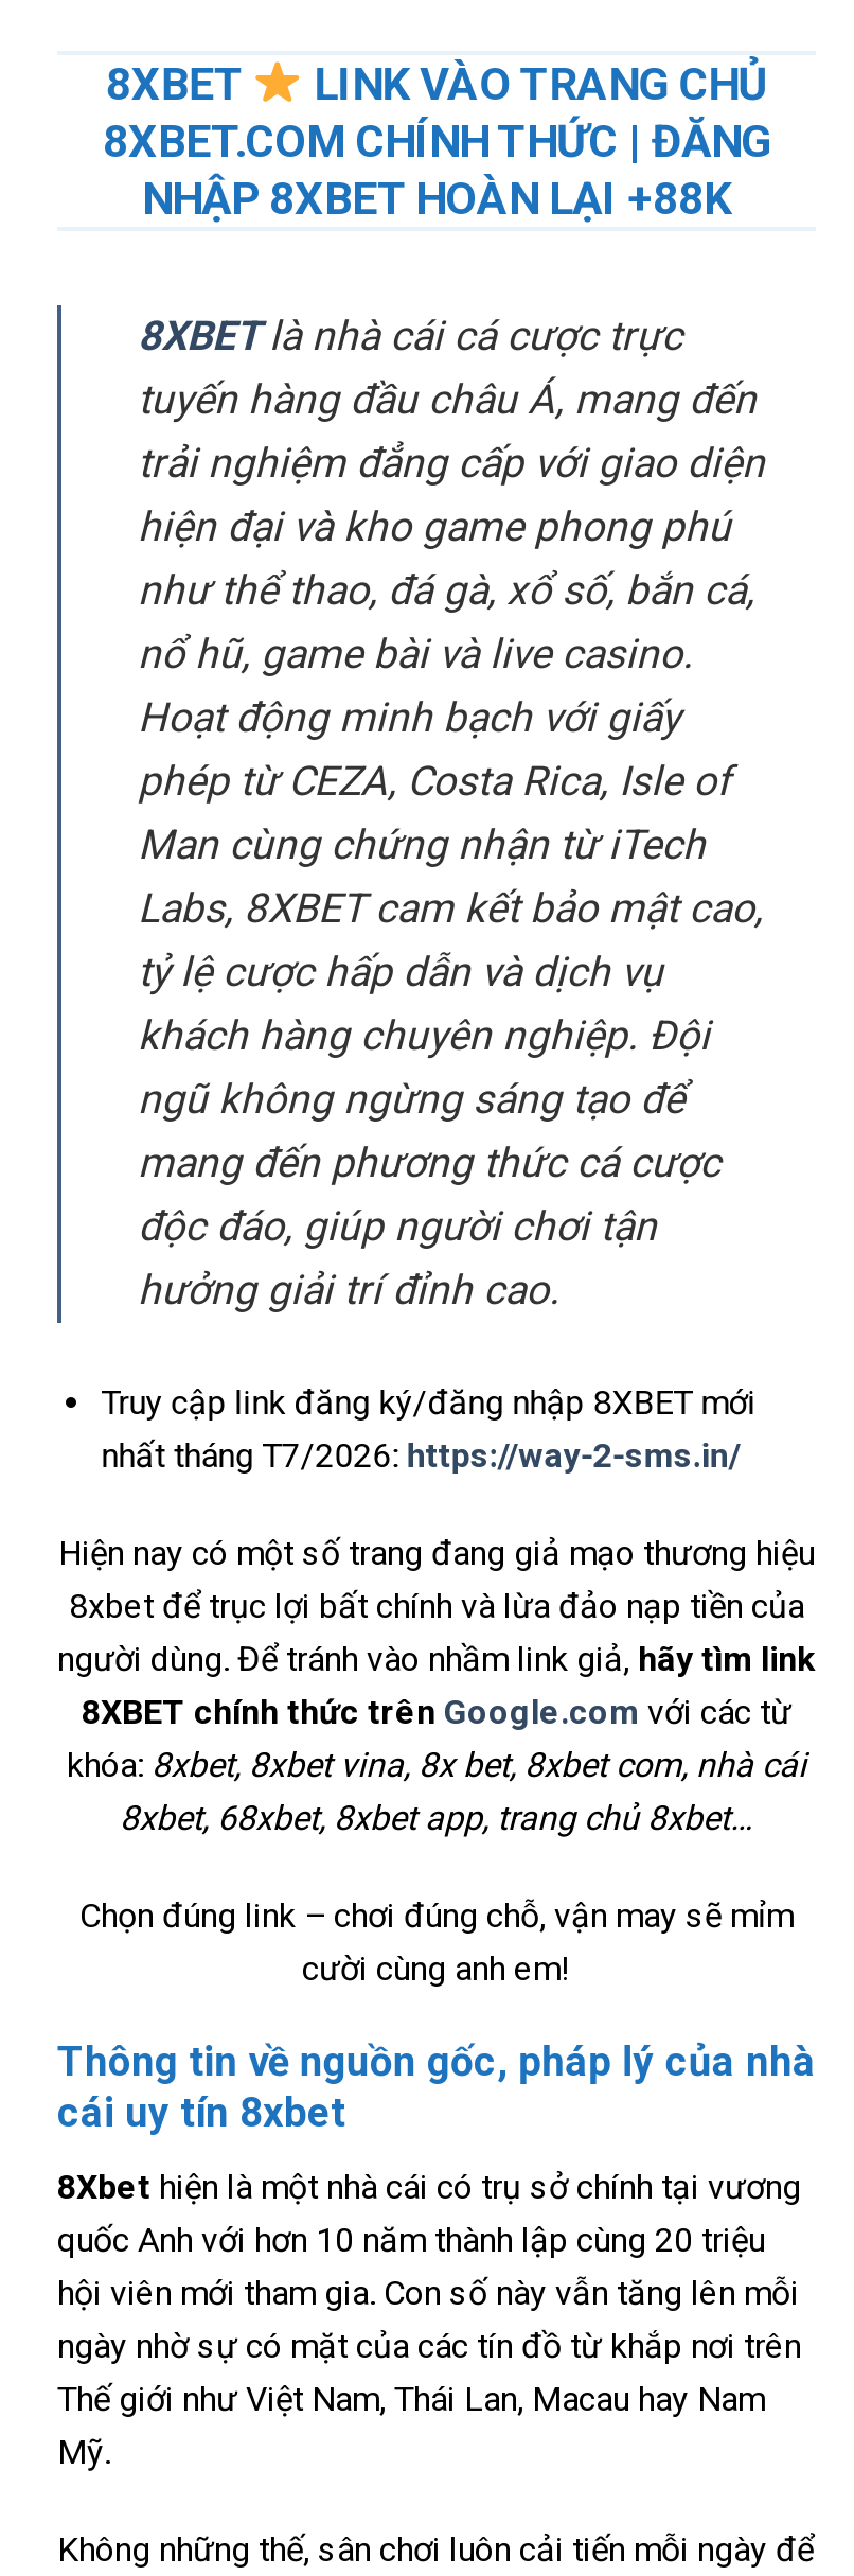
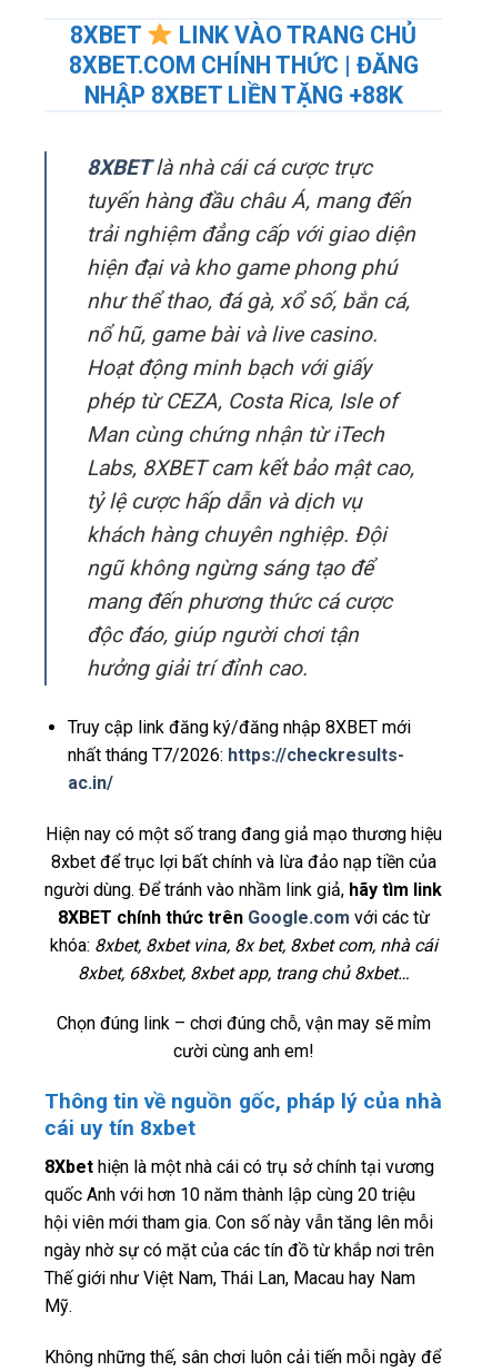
- NHẬP 8XBET HOÀN LẠI +88K
+ NHẬP 8XBET LIỀN TẶNG +88K

- nhất tháng T7/2026: https://way-2-sms.in/
+ nhất tháng T7/2026: https://checkresults-
+ ac.in/
